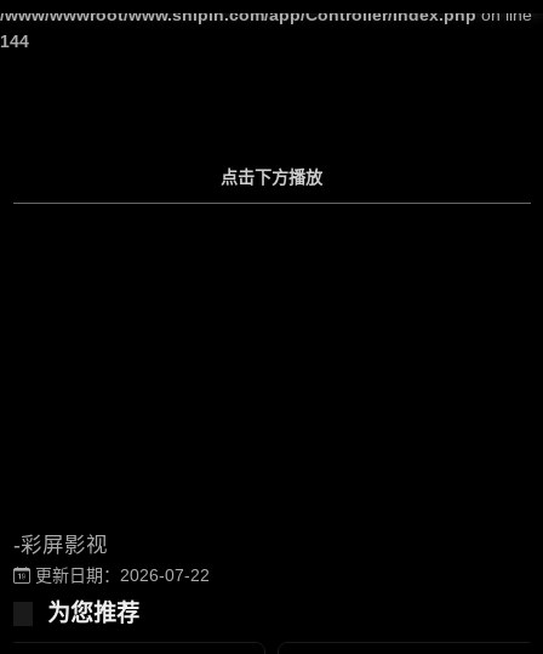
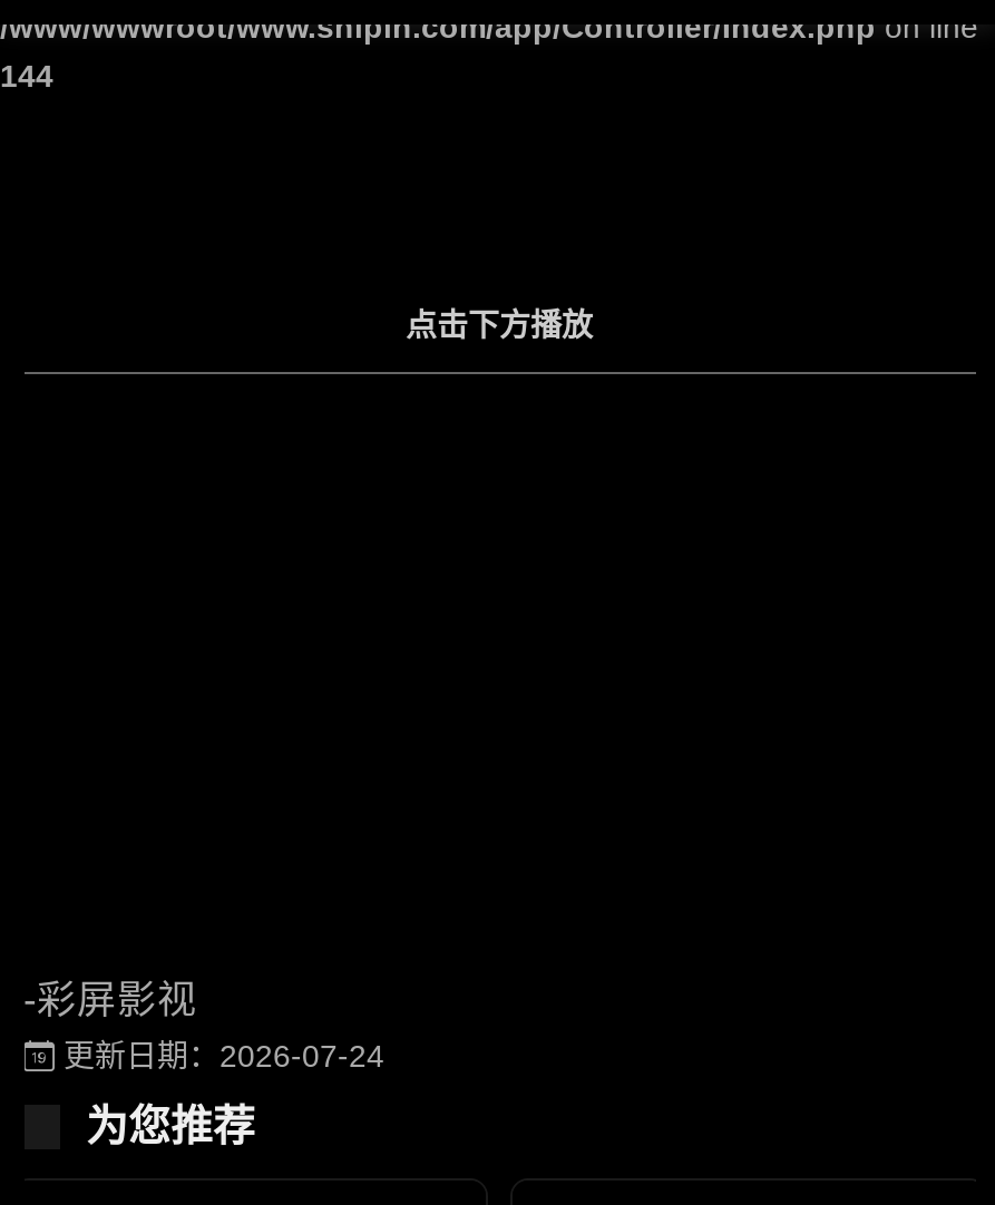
- 更新日期：2026-07-22
+ 更新日期：2026-07-24
